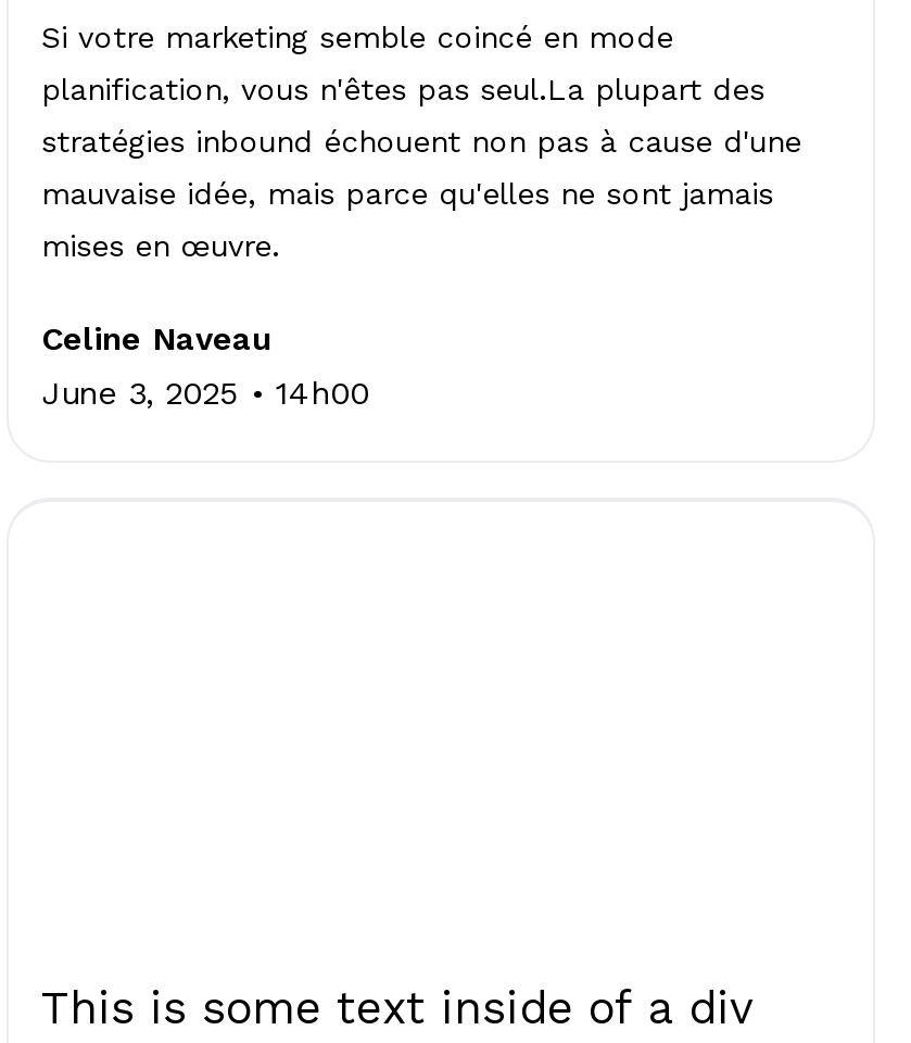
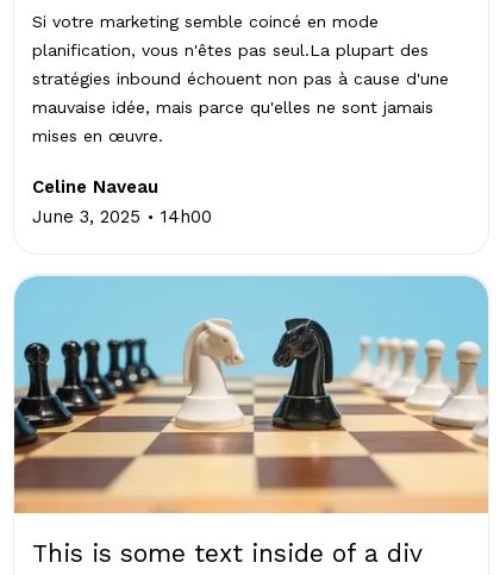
+ [image]
